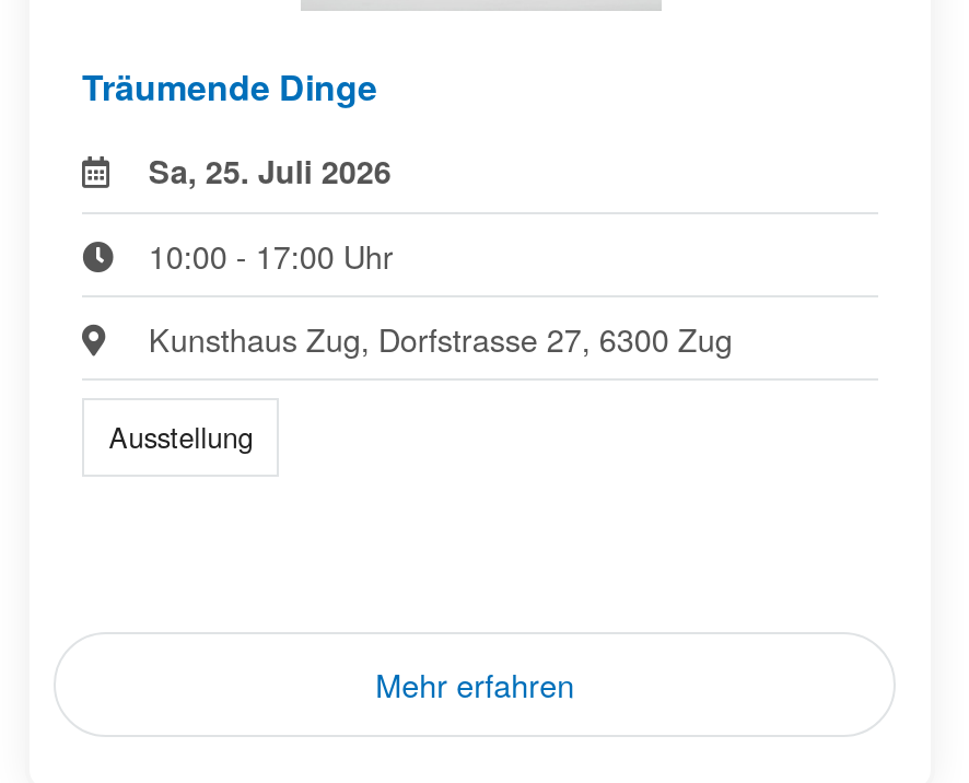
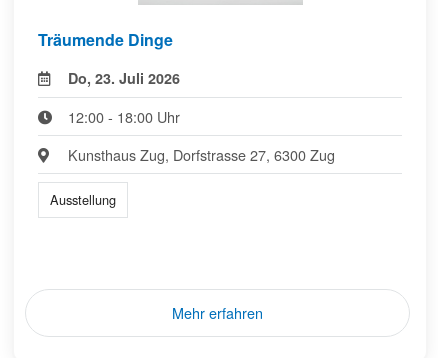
- Sa, 25. Juli 2026
+ Do, 23. Juli 2026

- 10:00 - 17:00 Uhr
+ 12:00 - 18:00 Uhr
